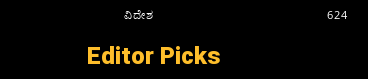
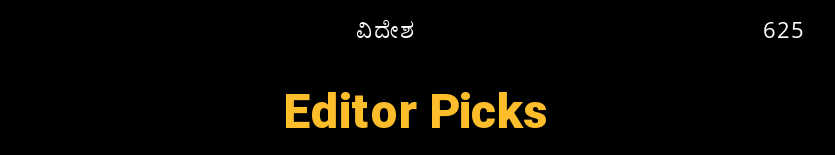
- 624
+ 625
